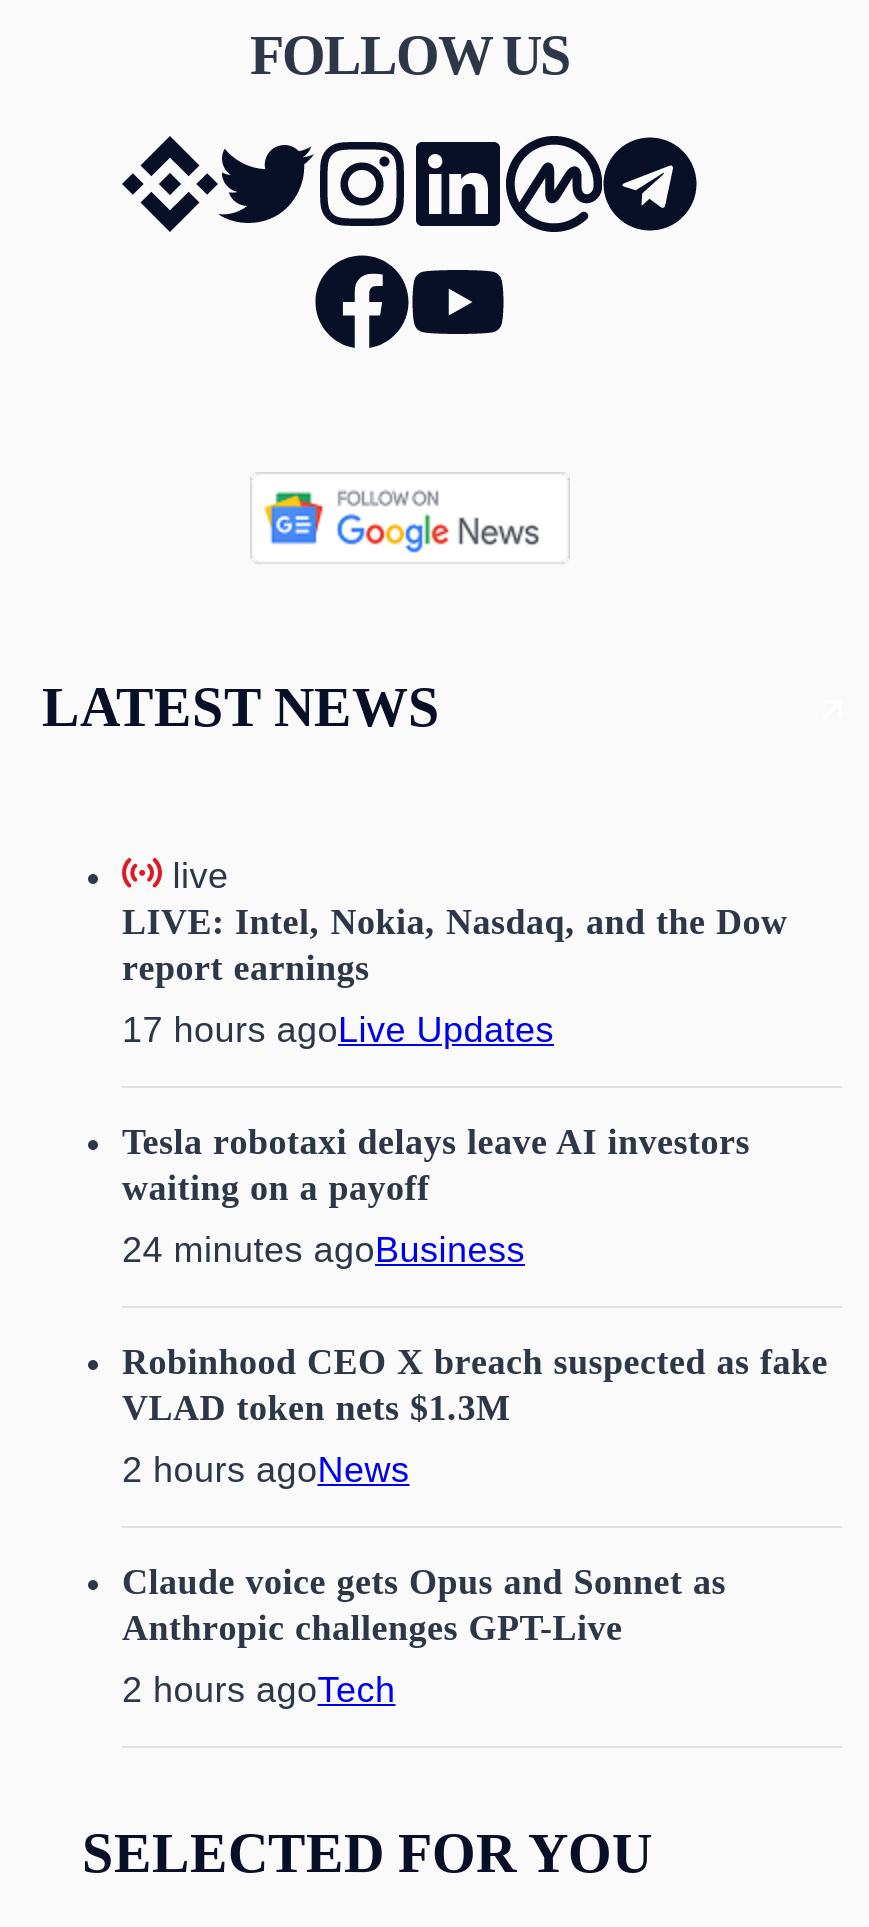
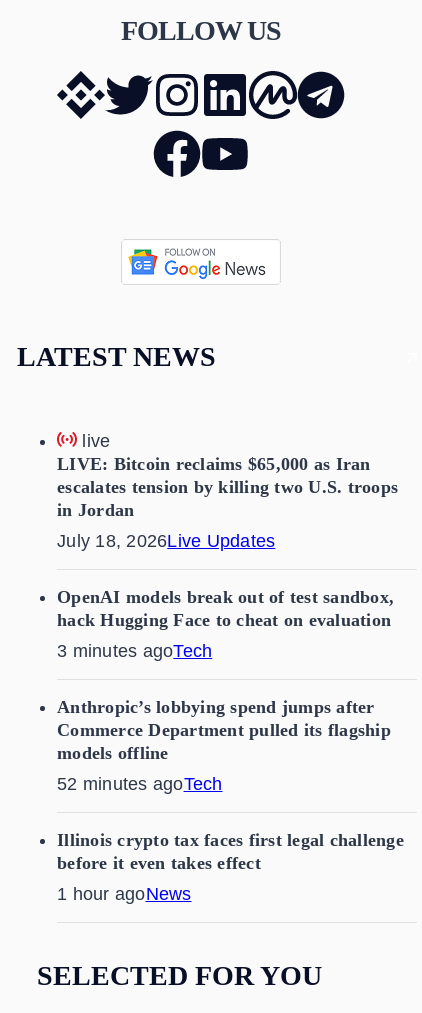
- LIVE: Intel, Nokia, Nasdaq, and the Dow
- report earnings
+ LIVE: Bitcoin reclaims $65,000 as Iran
+ escalates tension by killing two U.S. troops
+ in Jordan

- 17 hours agoLive Updates
+ July 18, 2026Live Updates

- Tesla robotaxi delays leave AI investors
- waiting on a payoff
+ OpenAI models break out of test sandbox,
+ hack Hugging Face to cheat on evaluation

- 24 minutes agoBusiness
+ 3 minutes agoTech

- Robinhood CEO X breach suspected as fake
- VLAD token nets $1.3M
+ Anthropic’s lobbying spend jumps after
+ Commerce Department pulled its flagship
+ models offline

- 2 hours agoNews
+ 52 minutes agoTech

- Claude voice gets Opus and Sonnet as
- Anthropic challenges GPT-Live
+ Illinois crypto tax faces first legal challenge
+ before it even takes effect

- 2 hours agoTech
+ 1 hour agoNews
